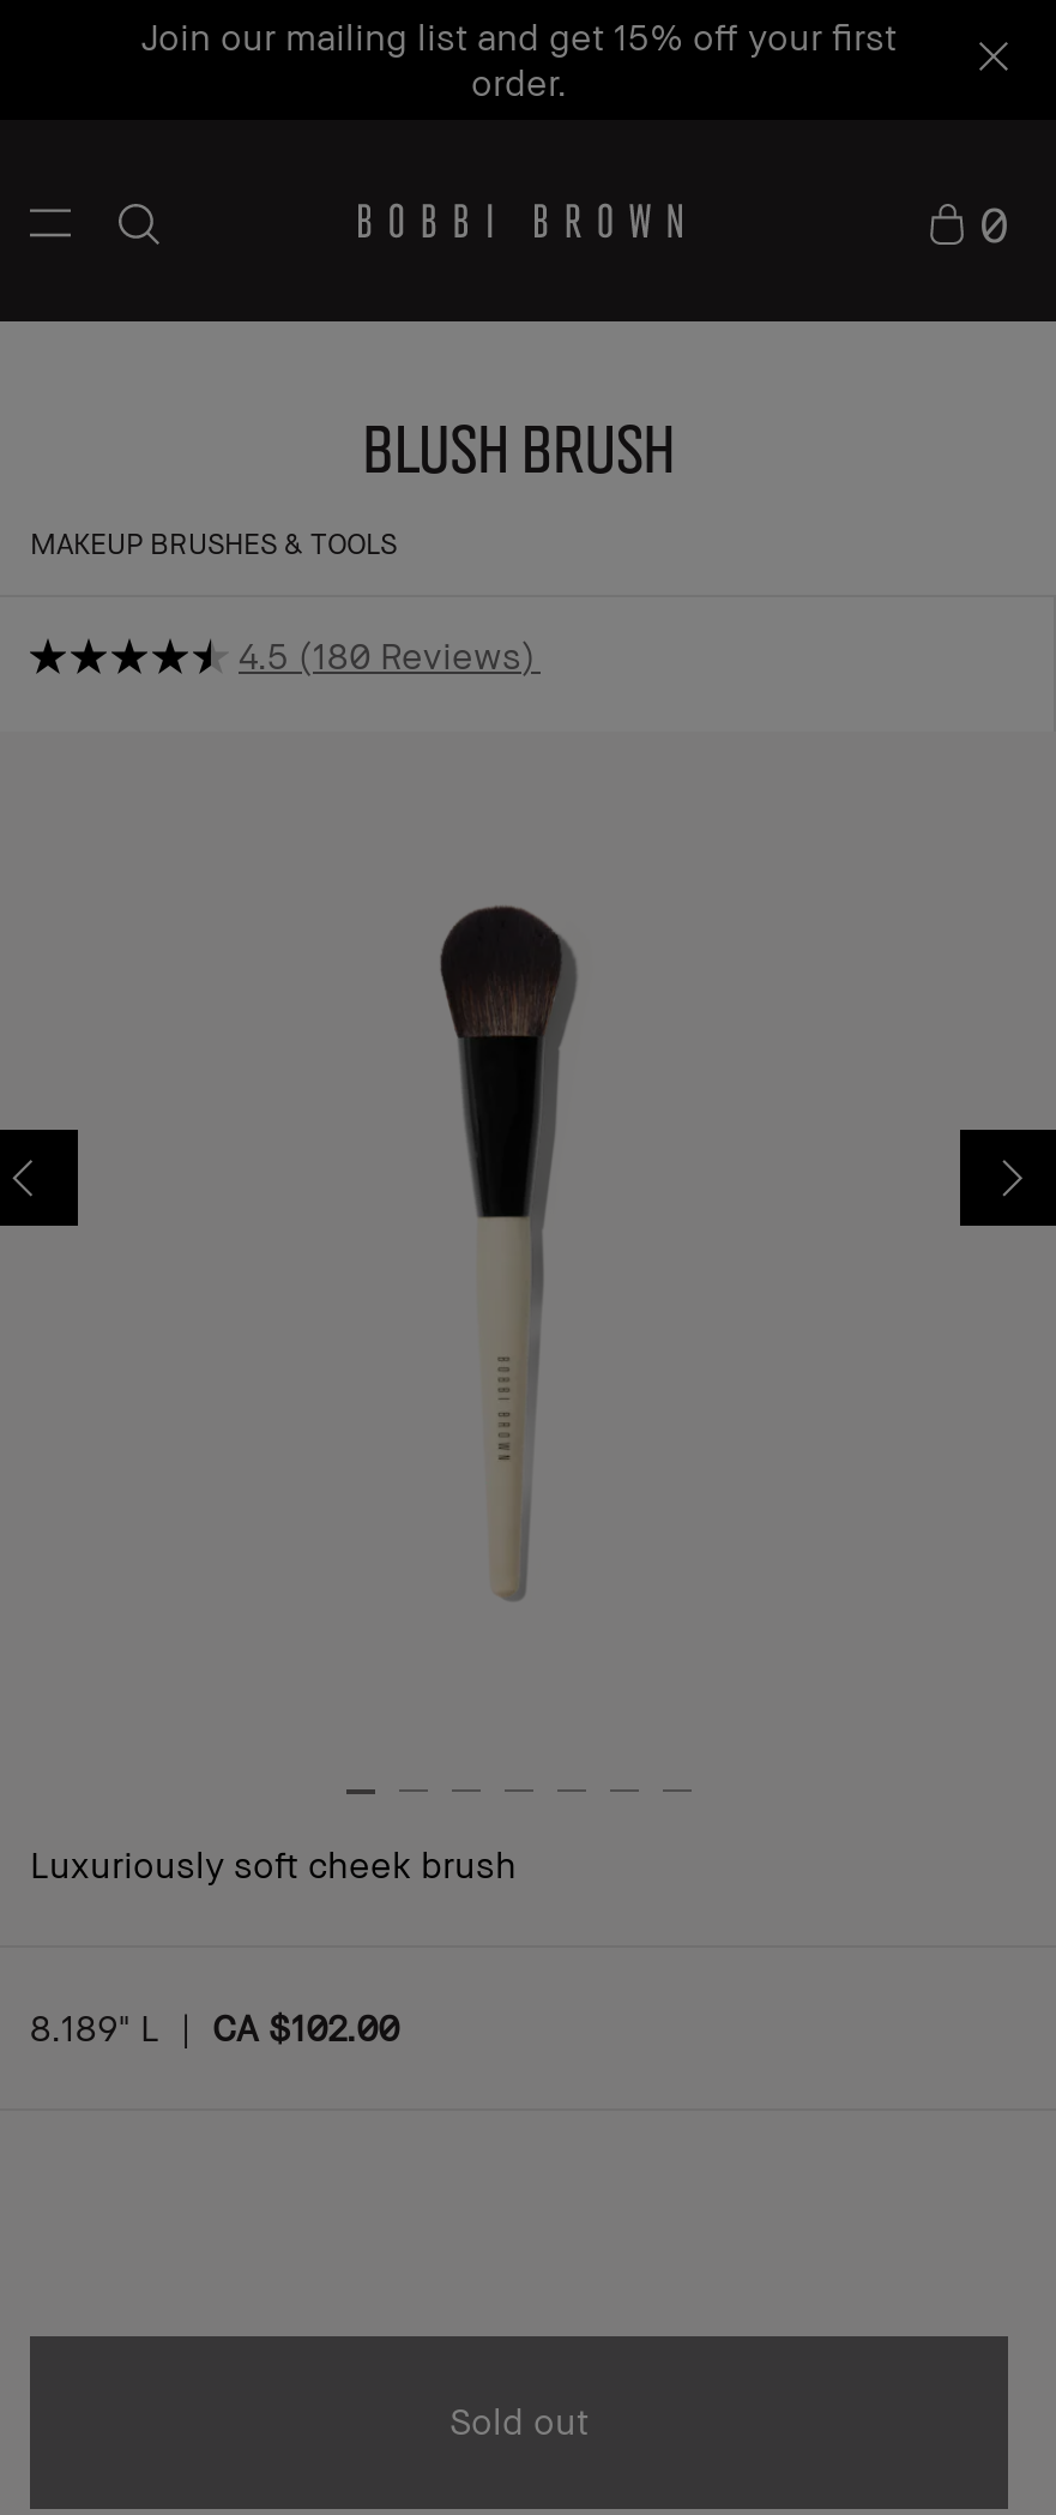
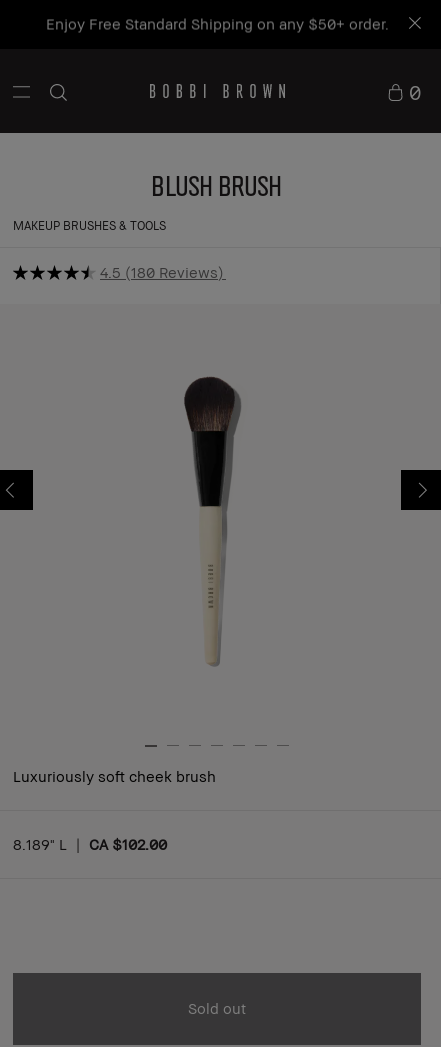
- Join our mailing list and get 15% off your first
- order.
+ Enjoy Free Standard Shipping on any $50+ order.
